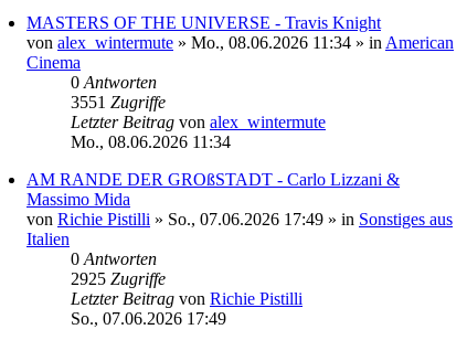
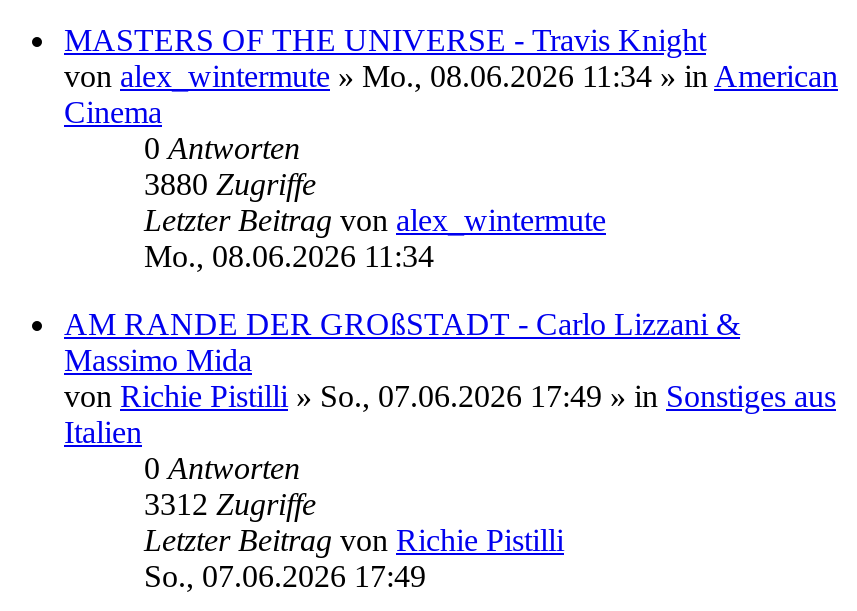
- 3551 Zugriffe
+ 3880 Zugriffe

- 2925 Zugriffe
+ 3312 Zugriffe
